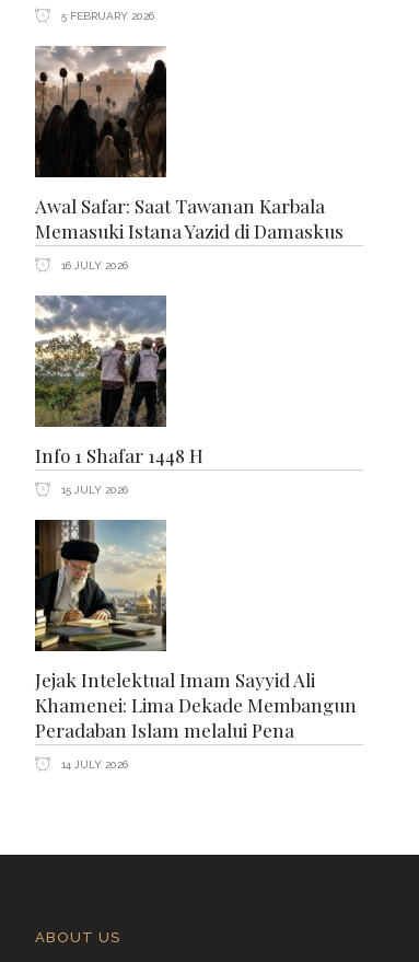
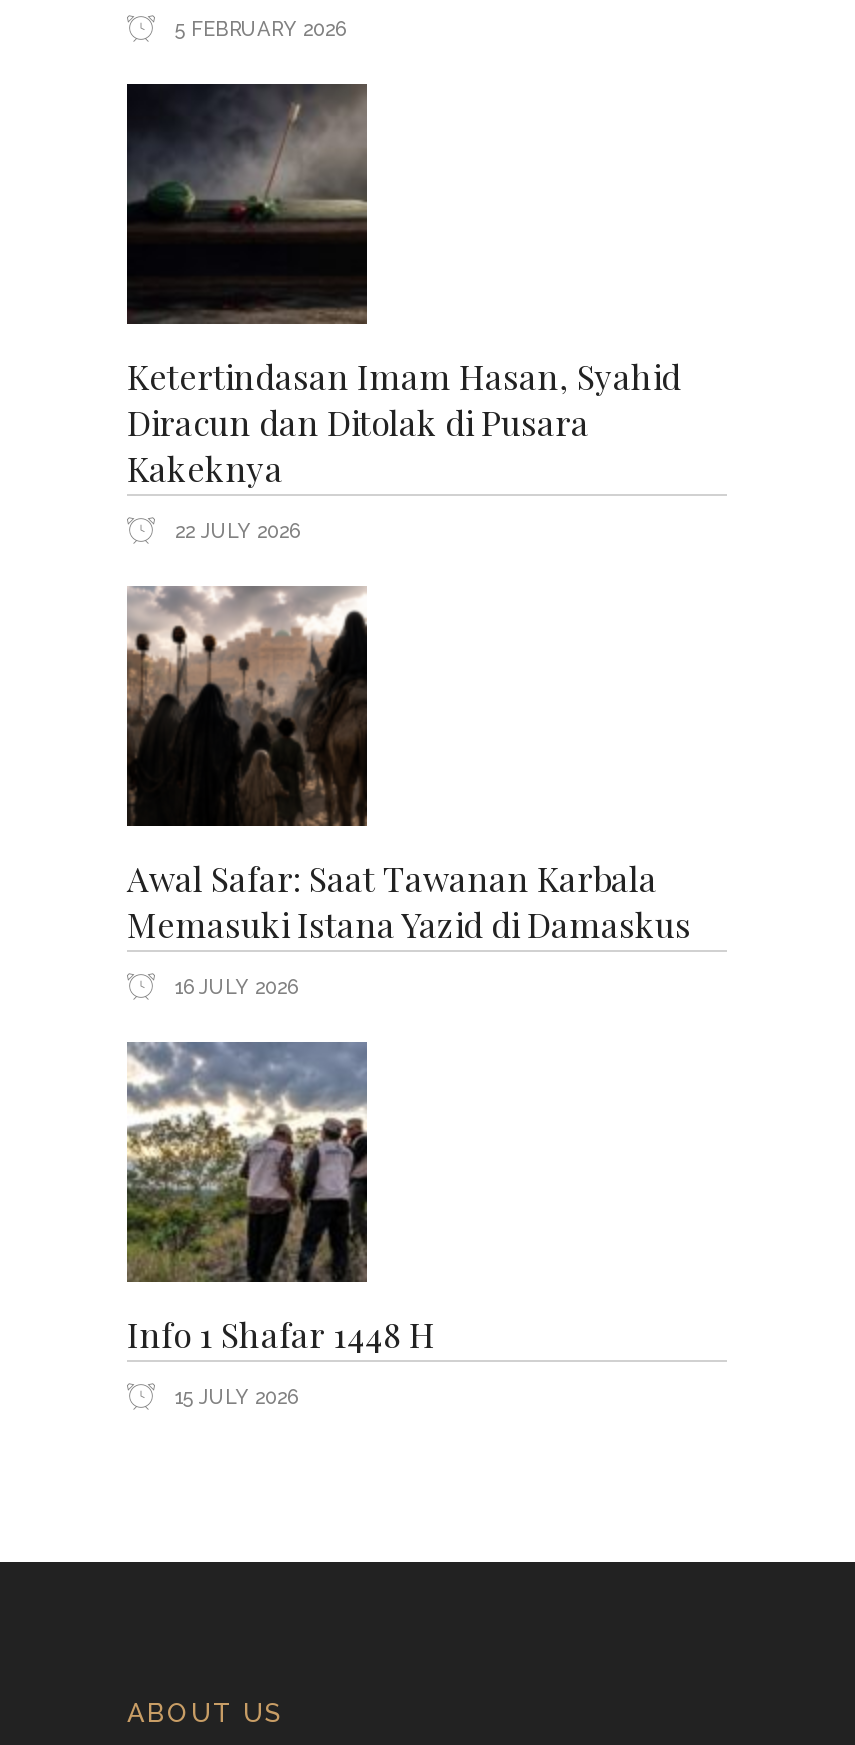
+ [image]
+ Ketertindasan Imam Hasan, Syahid
+ Diracun dan Ditolak di Pusara
+ Kakeknya
+ 22 JULY 2026

moved down: [image] | Awal Safar: Saat Tawanan Karbala | Memasuki Istana Yazid di Damaskus | 16 JULY 2026 | Info 1 Shafar 1448 H | 15 JULY 2026

- [image]
- Jejak Intelektual Imam Sayyid Ali
- Khamenei: Lima Dekade Membangun
- Peradaban Islam melalui Pena
- 14 JULY 2026
